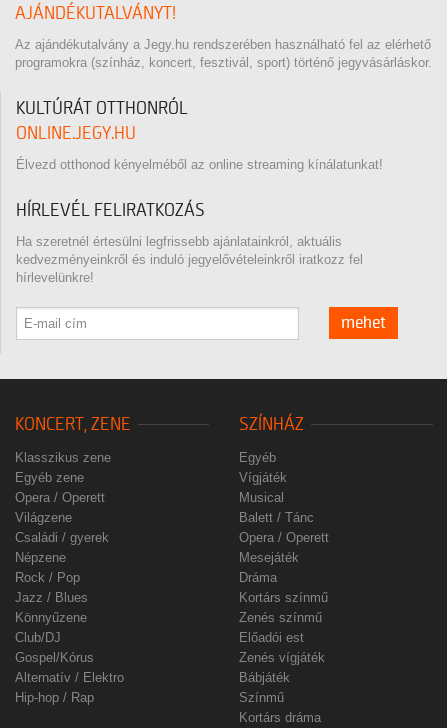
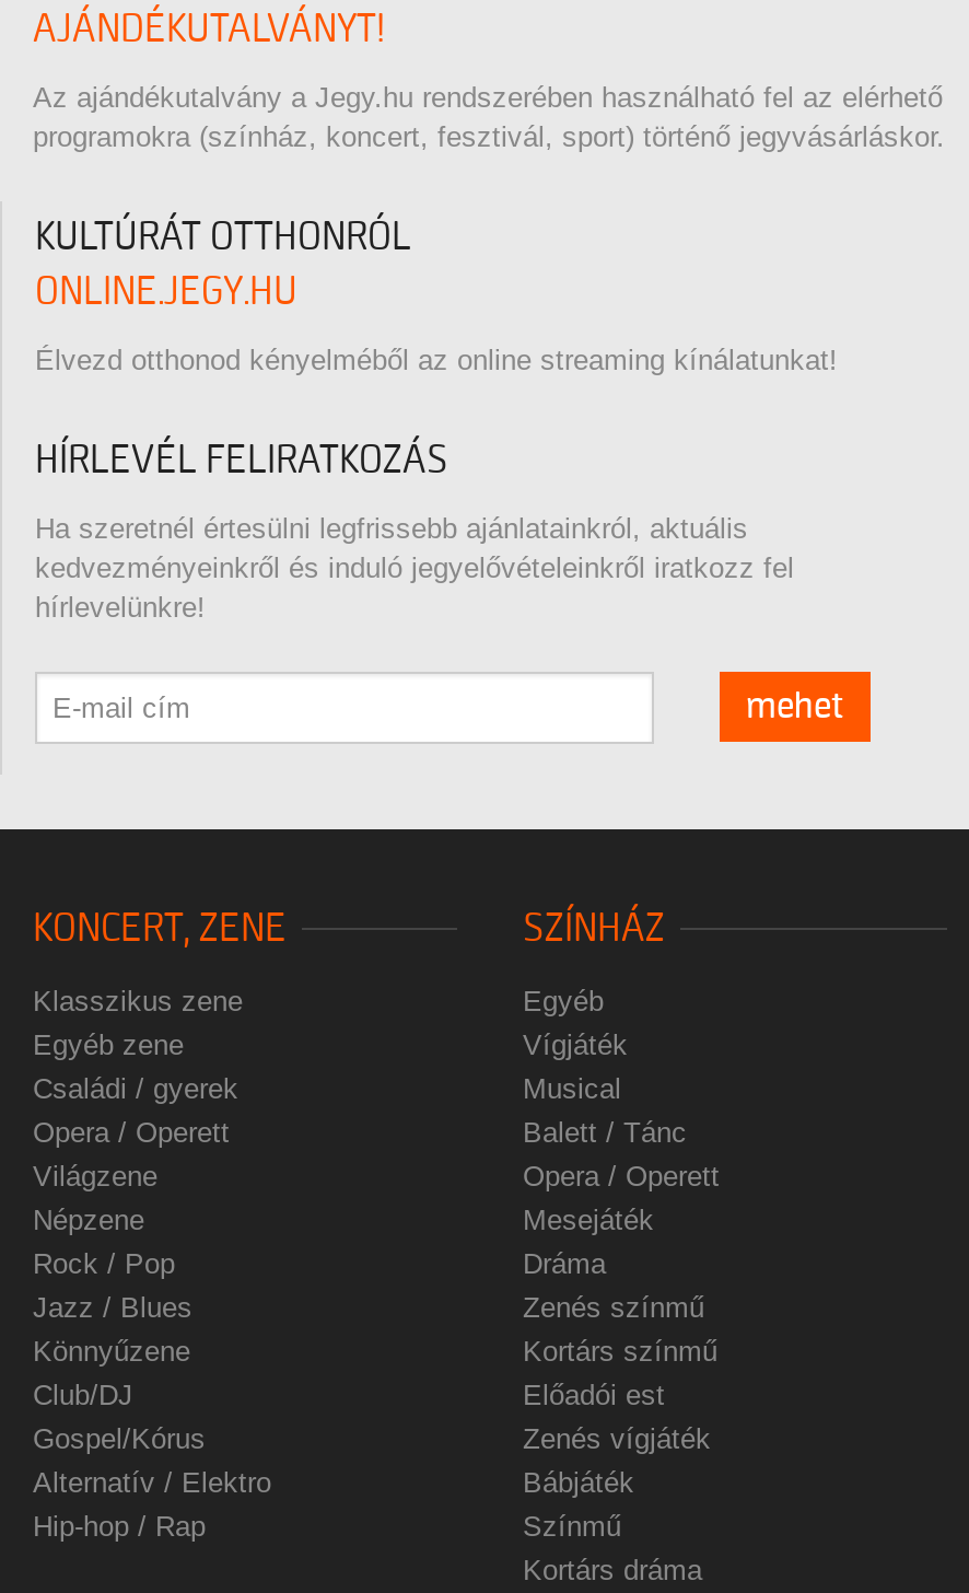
moved down: Opera / Operett | Világzene

moved up: Családi / gyerek

moved down: Kortárs színmű

moved up: Zenés színmű
